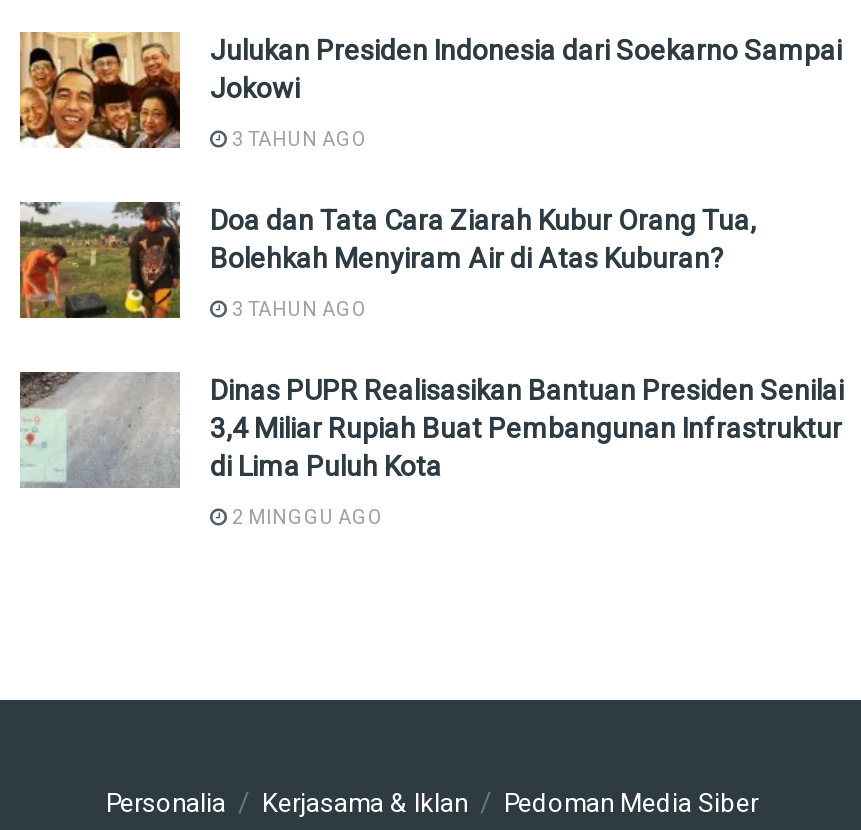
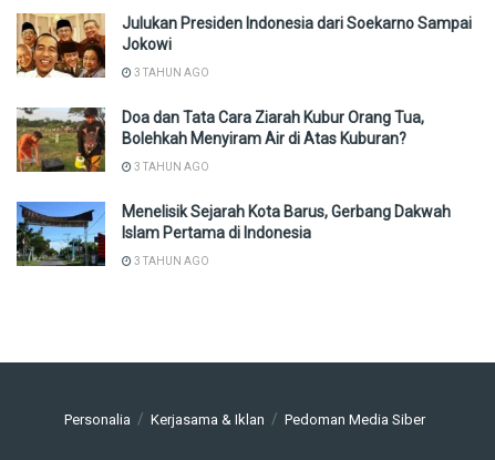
- [image]
- Dinas PUPR Realisasikan Bantuan Presiden Senilai
- 3,4 Miliar Rupiah Buat Pembangunan Infrastruktur
- di Lima Puluh Kota
+ [image]
+ Menelisik Sejarah Kota Barus, Gerbang Dakwah
+ Islam Pertama di Indonesia

- 2 MINGGU AGO
+ 3 TAHUN AGO
